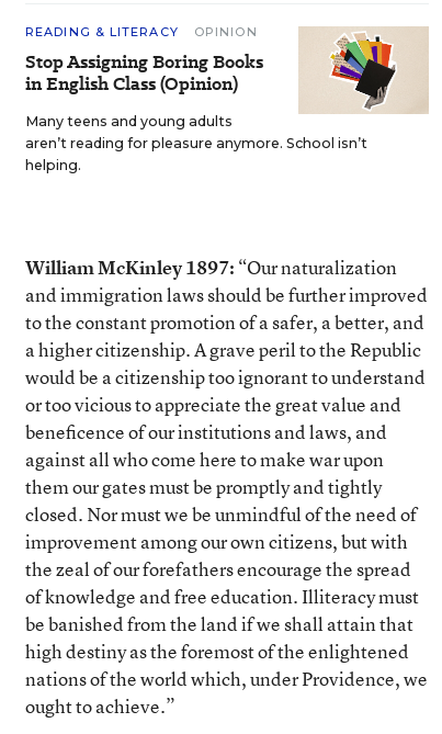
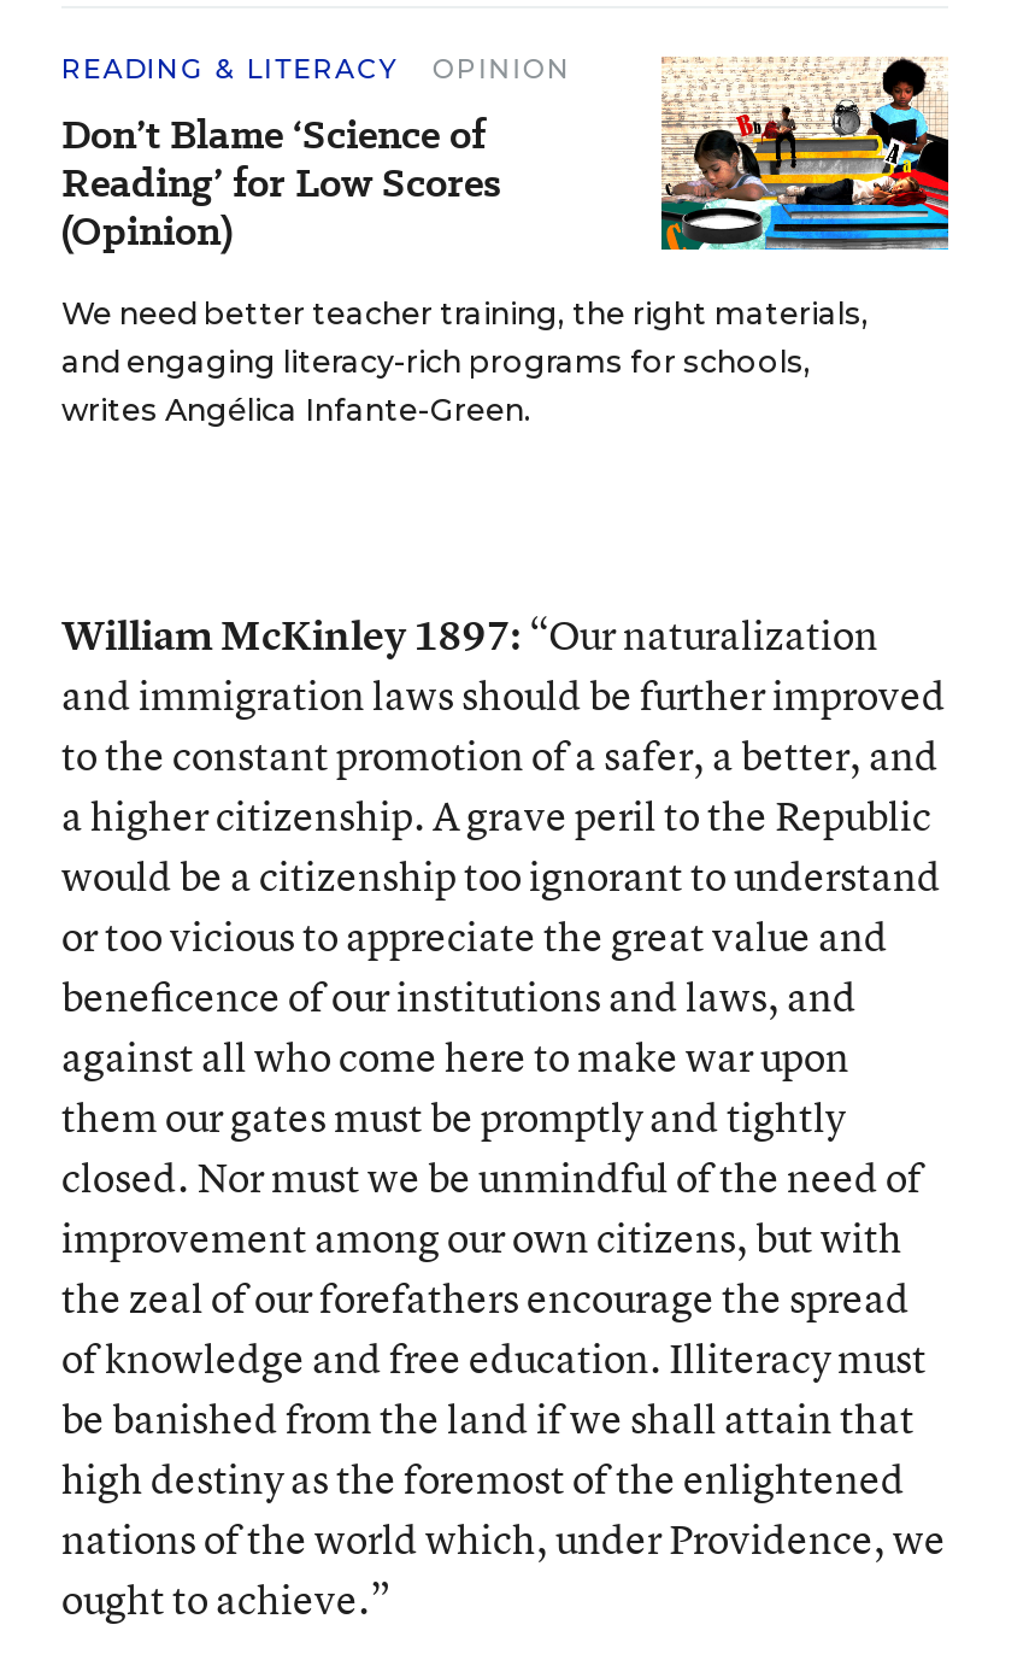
- [image]
- Many teens and young adults
- aren’t reading for pleasure anymore. School isn’t
- helping.
+ [image]
+ We need better teacher training, the right materials,
+ and engaging literacy-rich programs for schools,
+ writes Angélica Infante-Green.

- Stop Assigning Boring Books
- in English Class (Opinion)
+ Don’t Blame ‘Science of
+ Reading’ for Low Scores
+ (Opinion)
